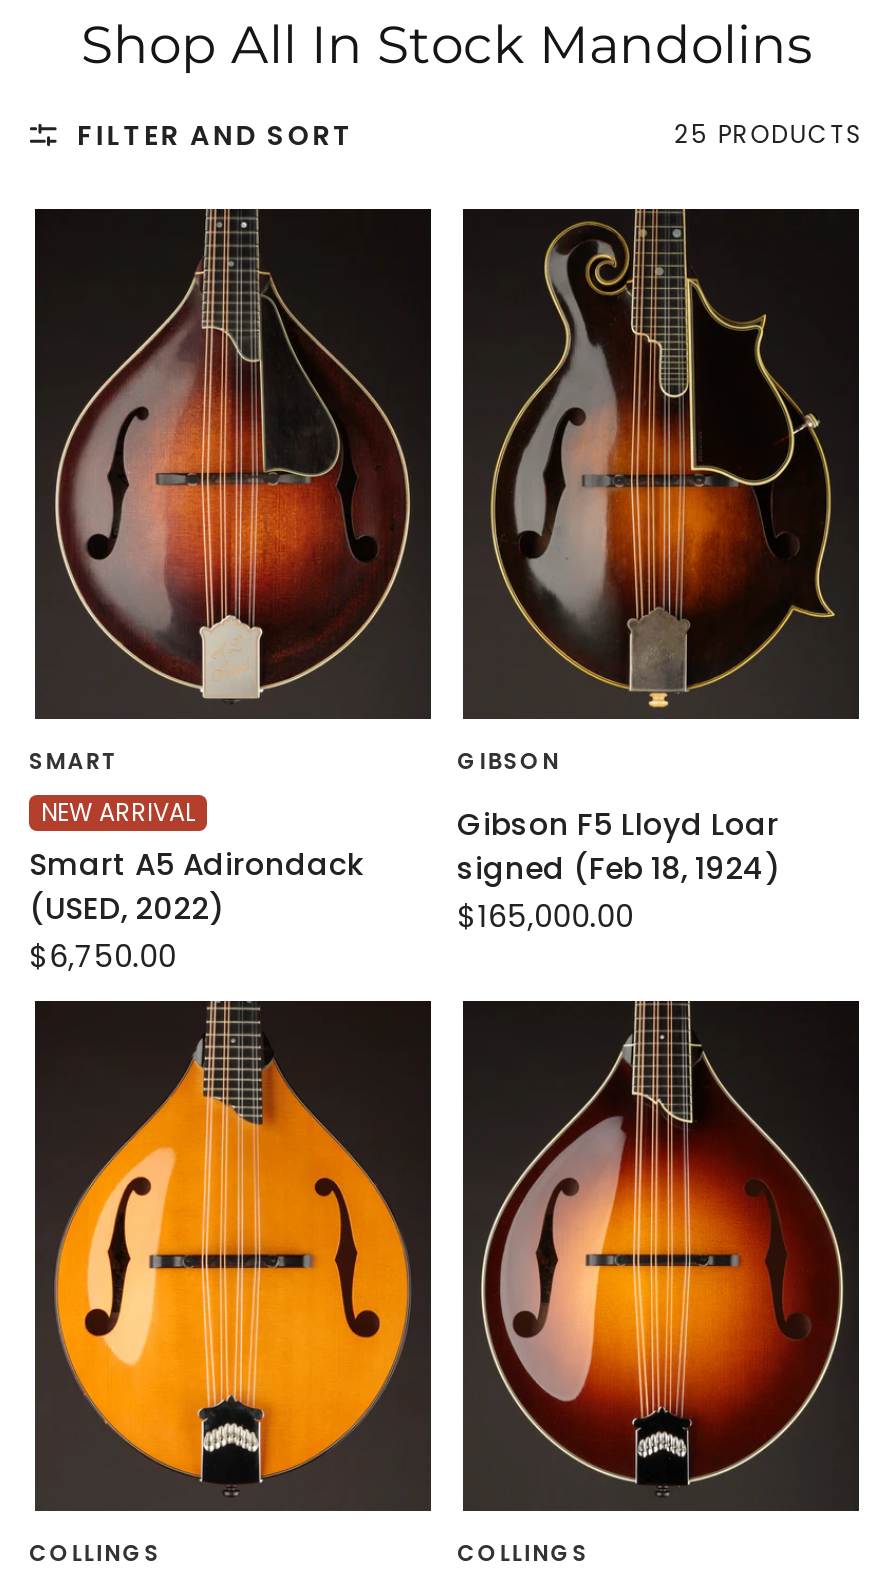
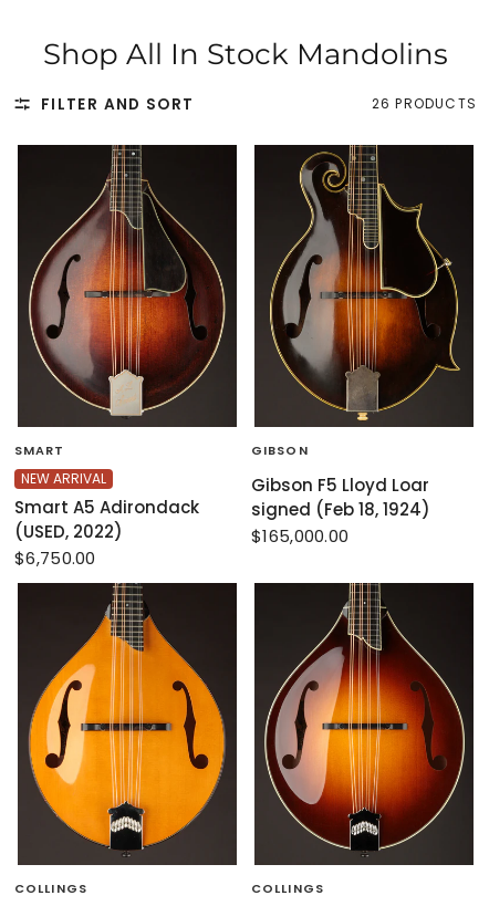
- 25 PRODUCTS
+ 26 PRODUCTS
